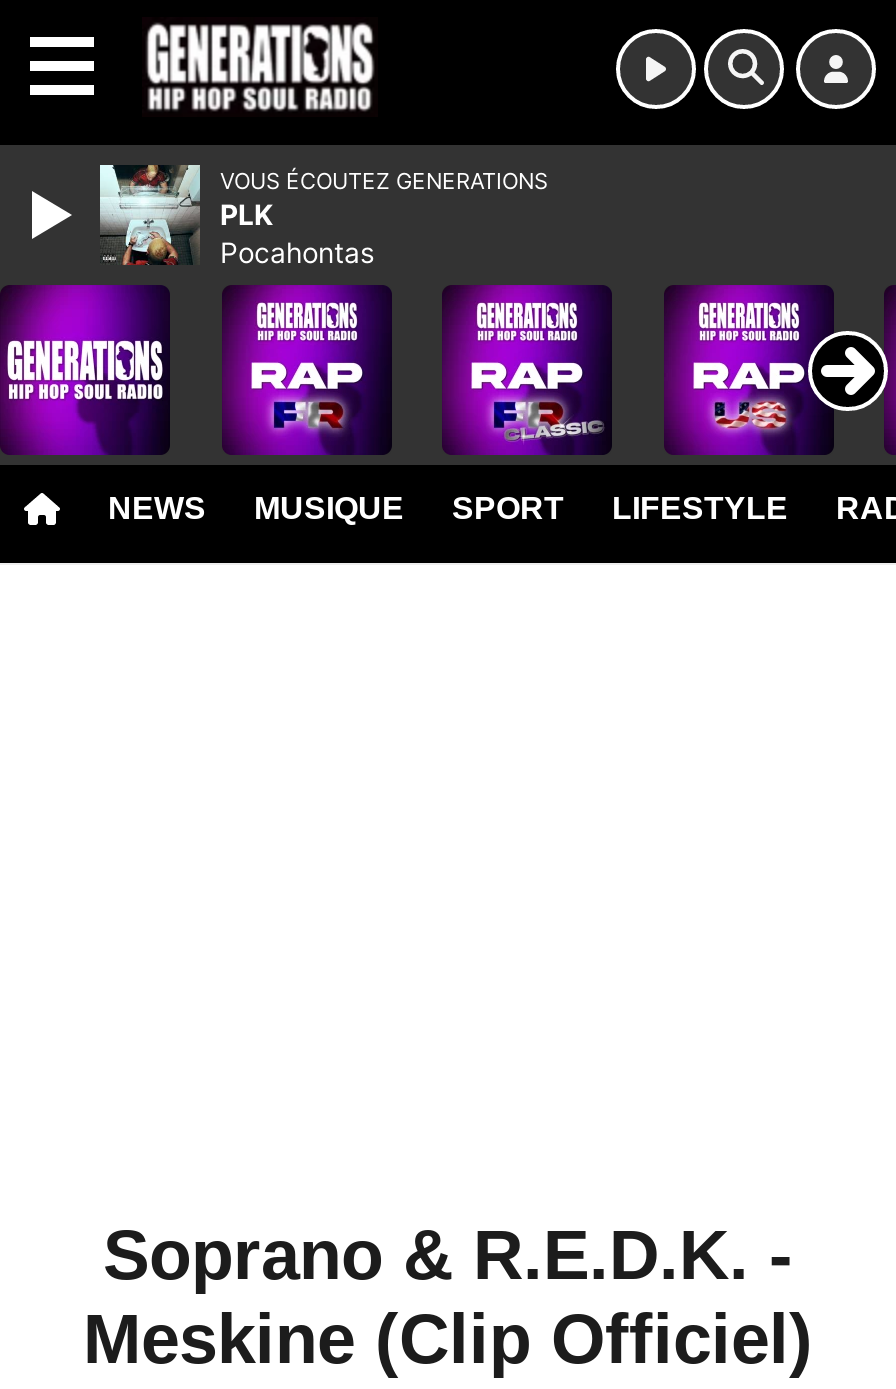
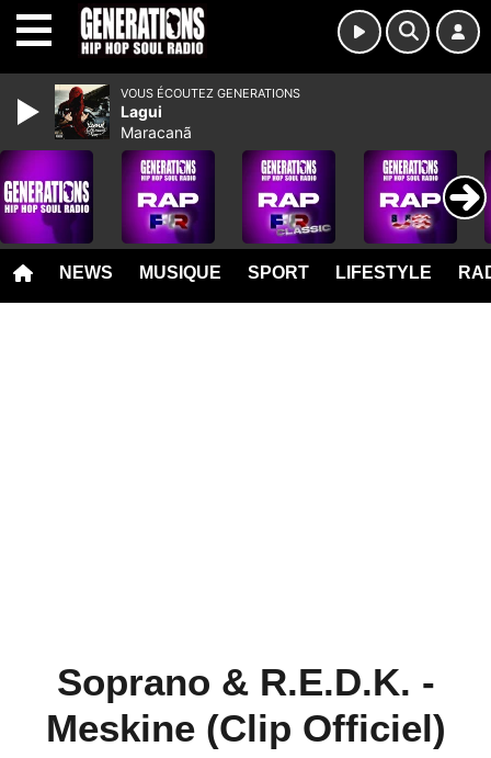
- [image]
- PLK
- Pocahontas
+ [image]
+ Lagui
+ Maracanã
